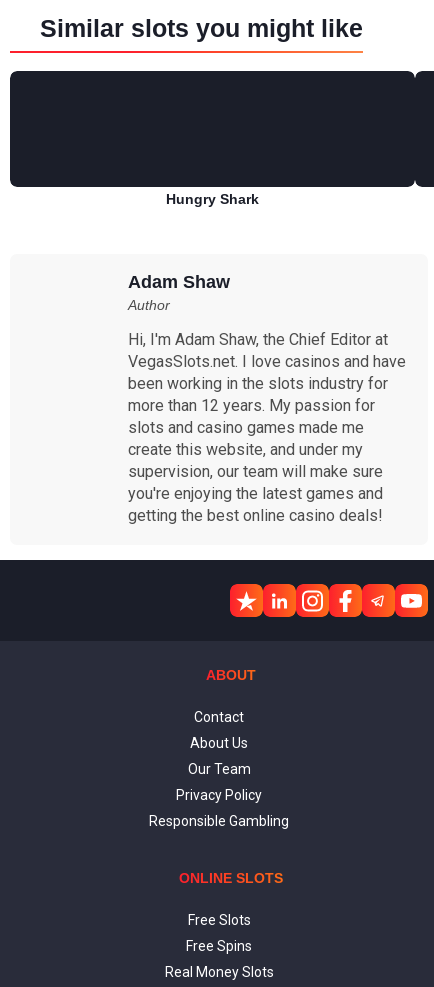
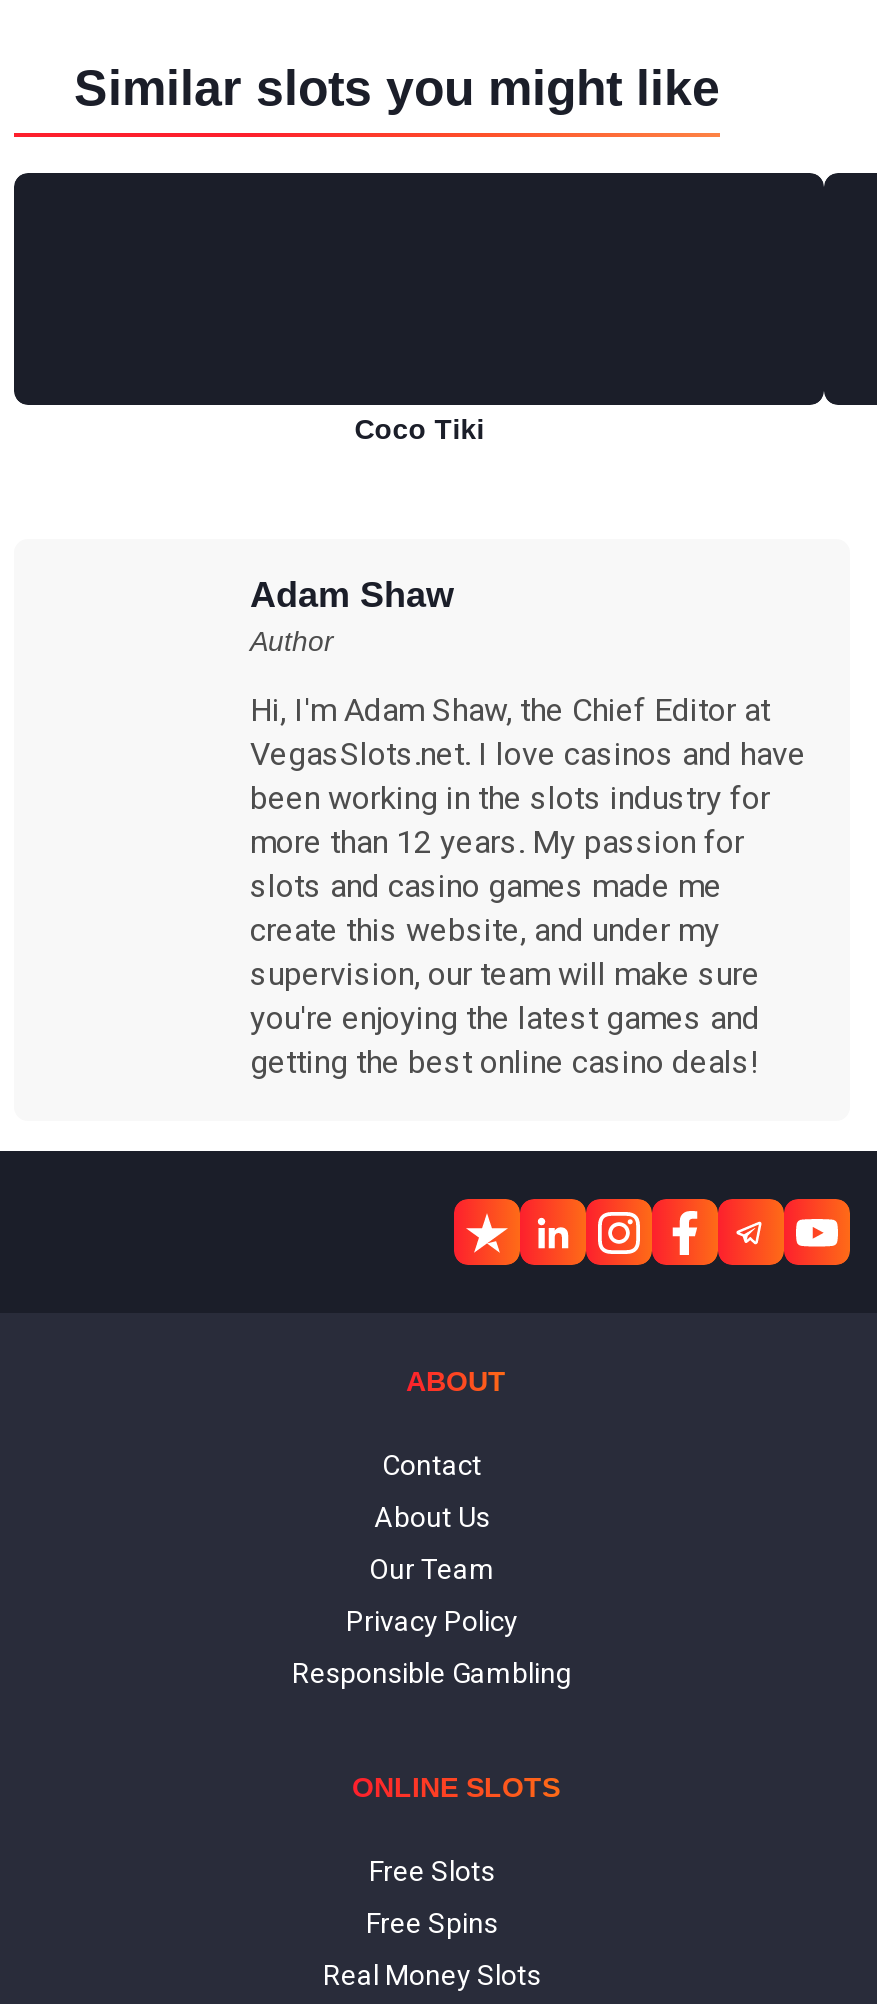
- Hungry Shark
+ Coco Tiki
